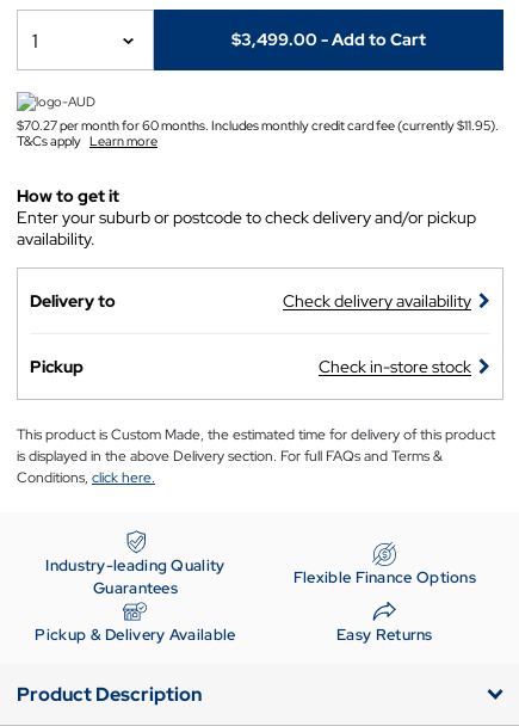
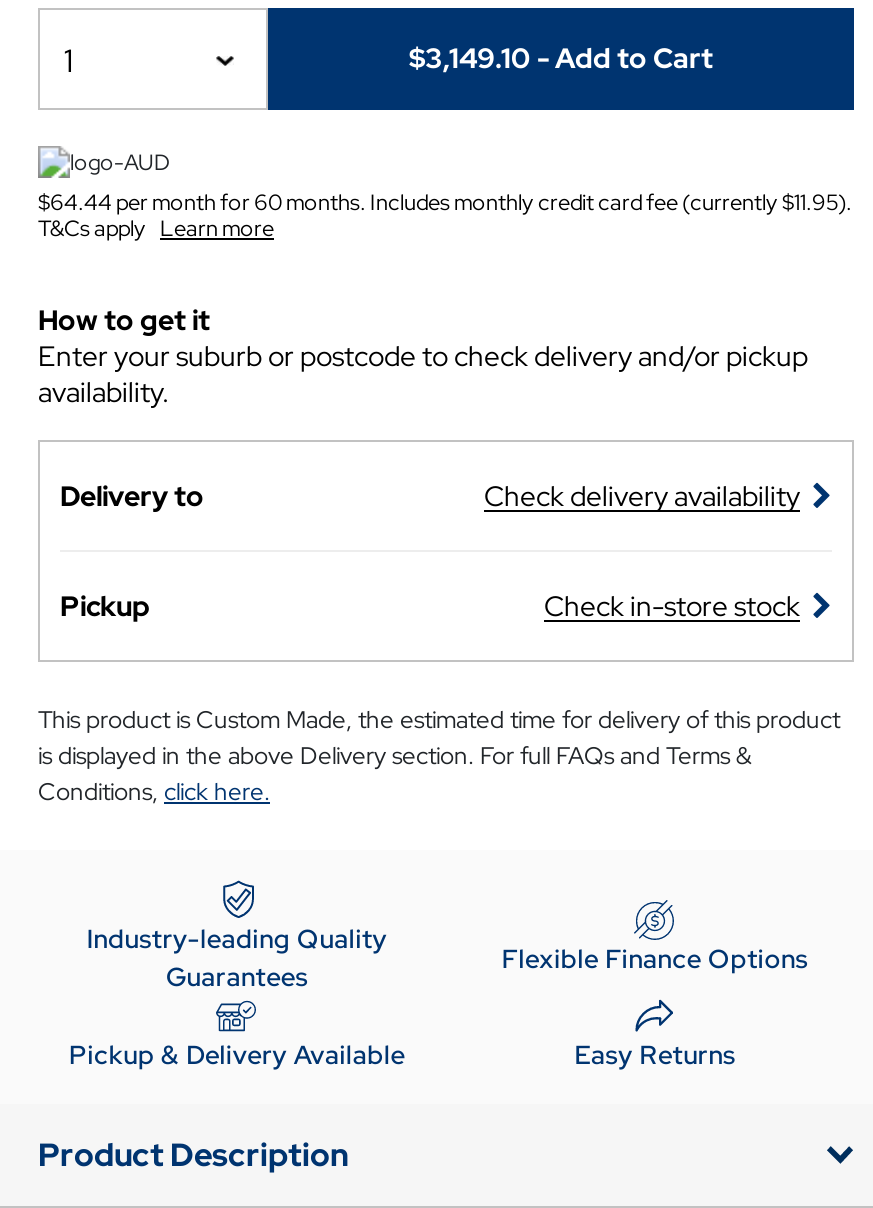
- $3,499.00 - Add to Cart
+ $3,149.10 - Add to Cart

- $70.27 per month for 60 months. Includes monthly credit card fee (currently $11.95).
+ $64.44 per month for 60 months. Includes monthly credit card fee (currently $11.95).
